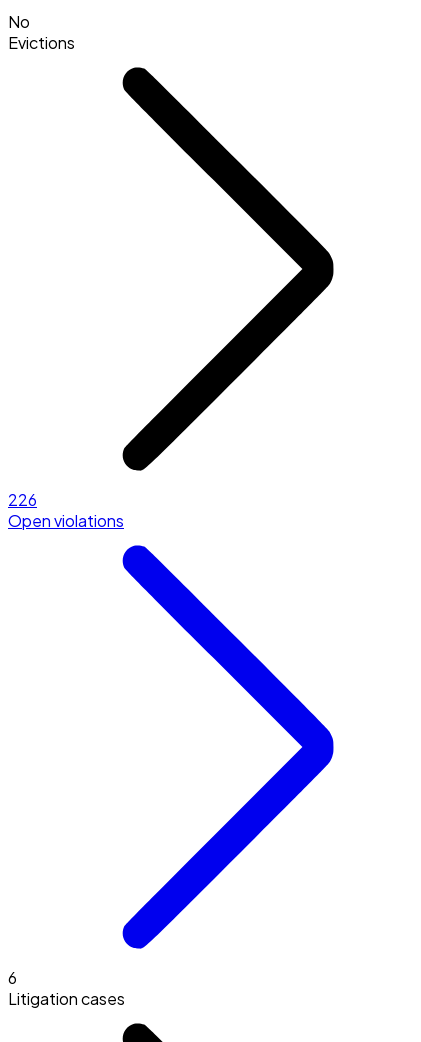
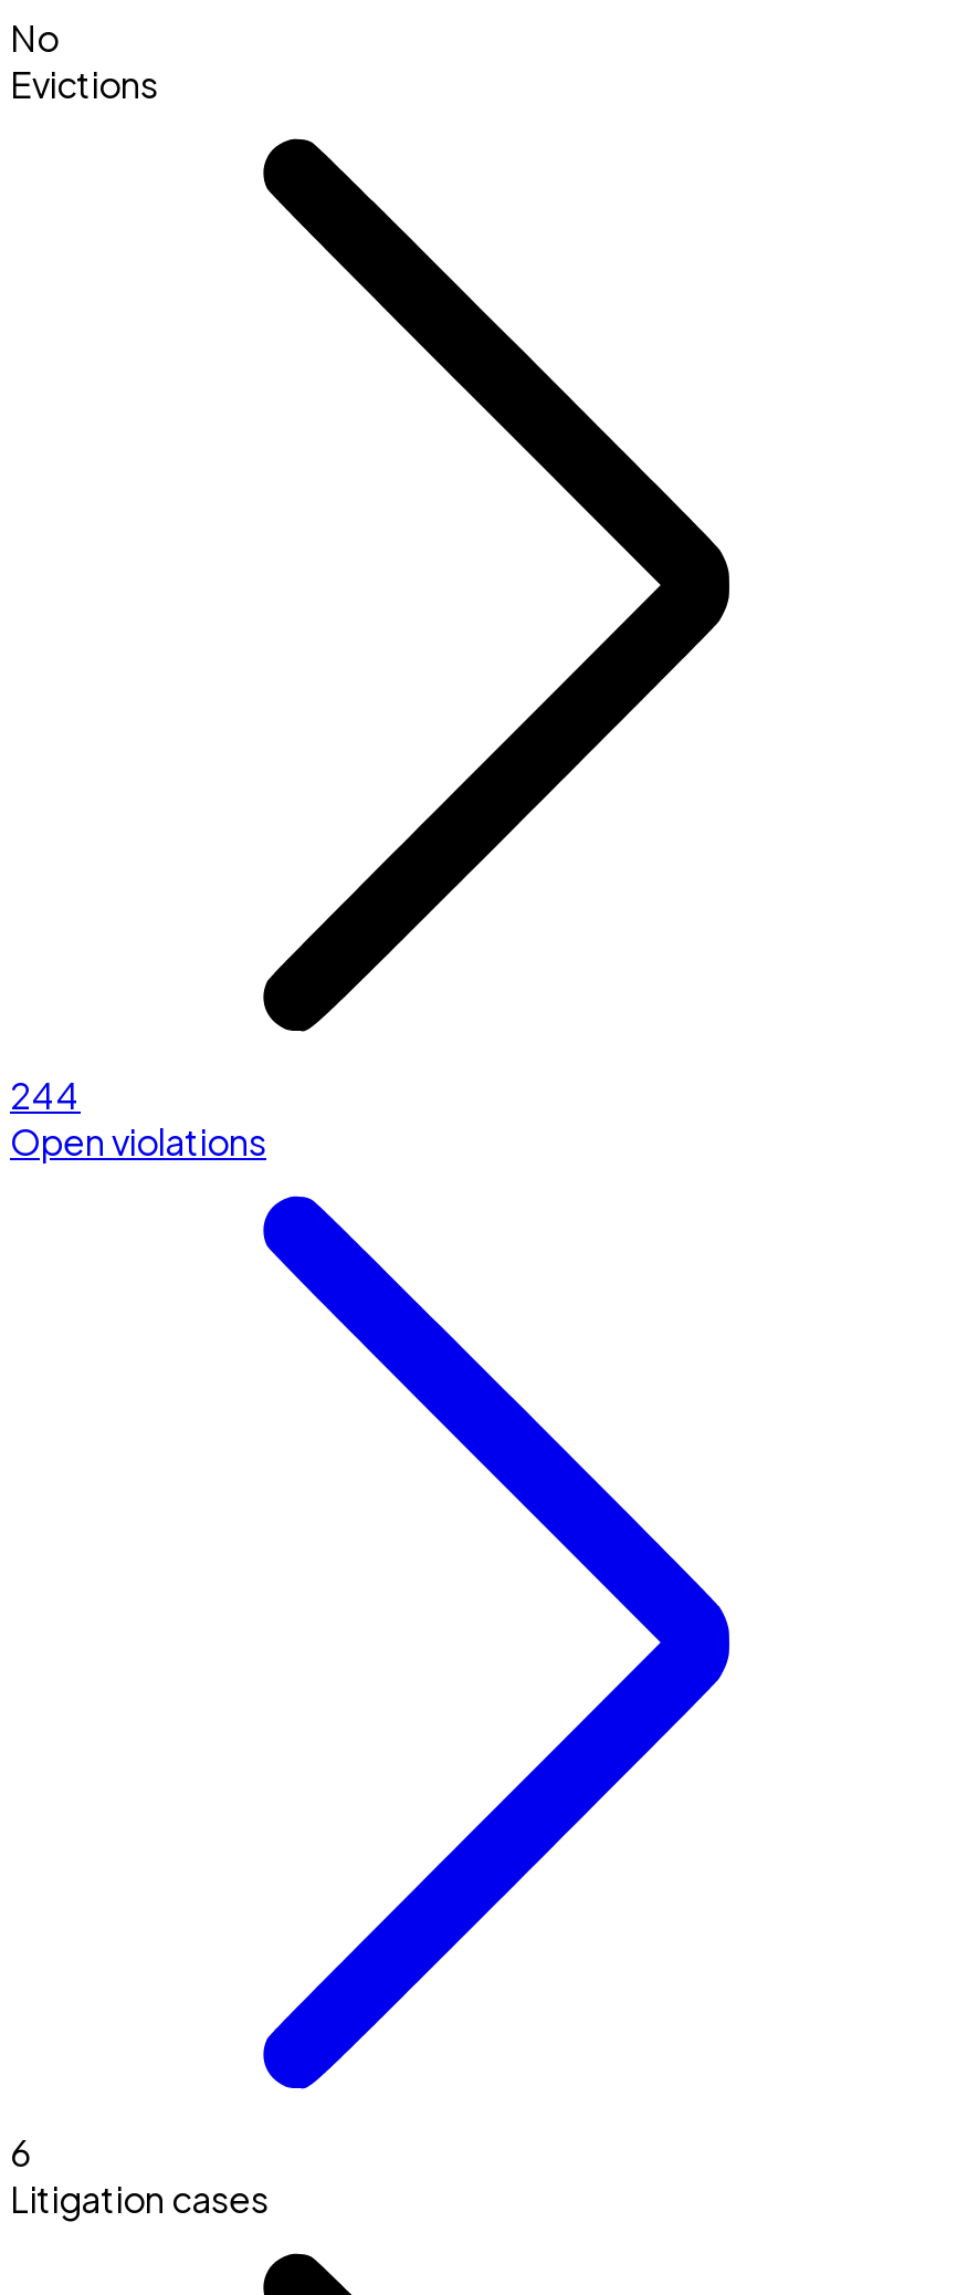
- 226
+ 244
